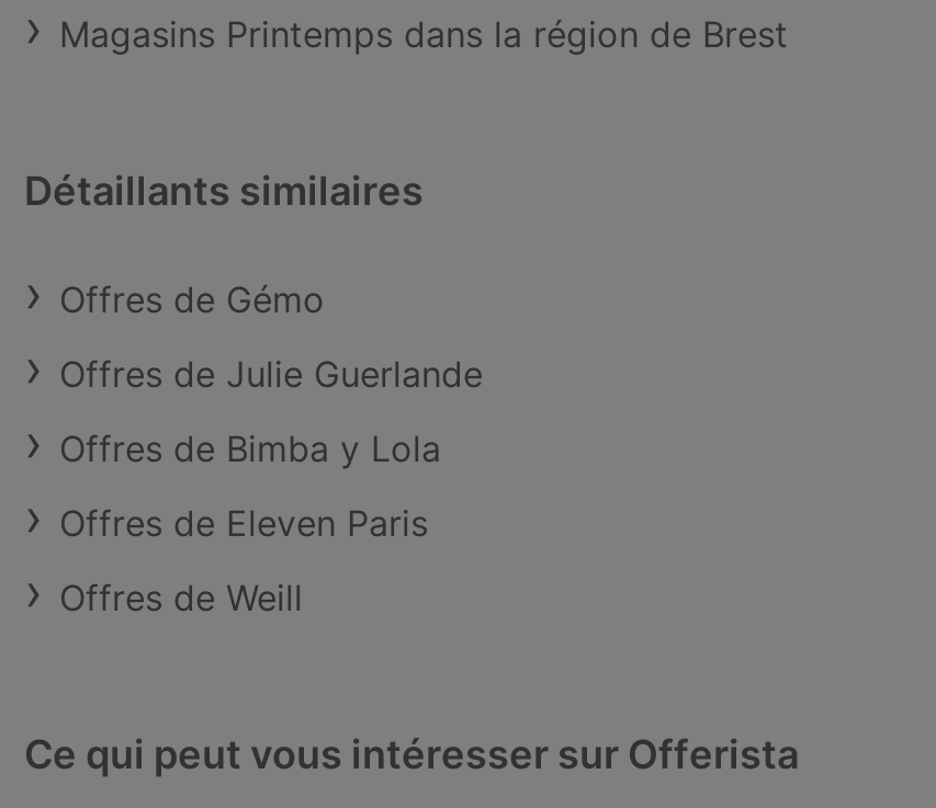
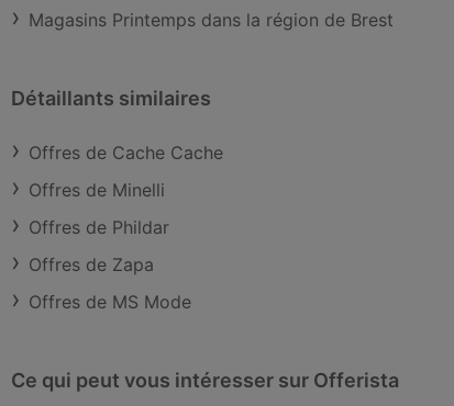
- Offres de Gémo
+ Offres de Cache Cache

- Offres de Julie Guerlande
+ Offres de Minelli

- Offres de Bimba y Lola
+ Offres de Phildar

- Offres de Eleven Paris
+ Offres de Zapa

- Offres de Weill
+ Offres de MS Mode
